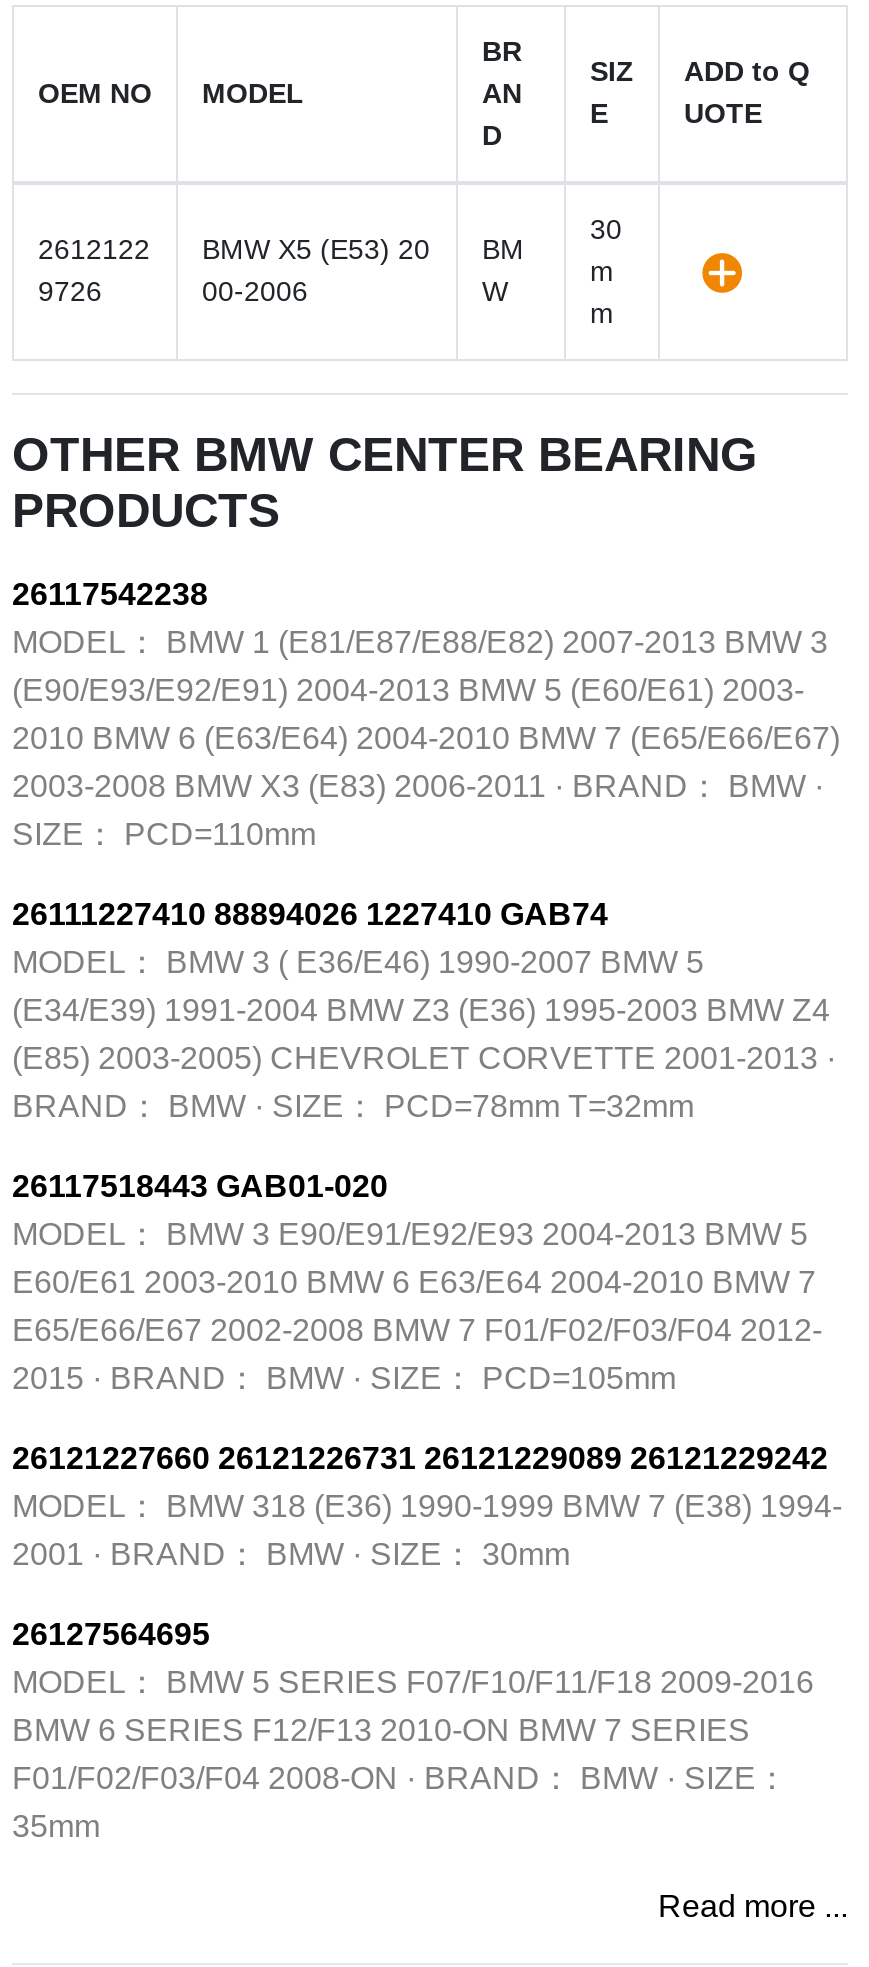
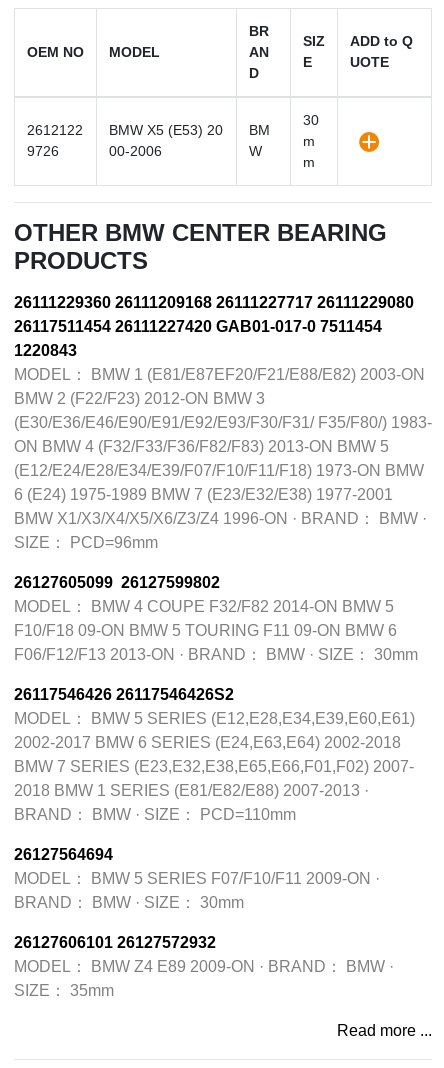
- 26117542238
- MODEL： BMW 1 (E81/E87/E88/E82) 2007-2013 BMW 3
- (E90/E93/E92/E91) 2004-2013 BMW 5 (E60/E61) 2003-
- 2010 BMW 6 (E63/E64) 2004-2010 BMW 7 (E65/E66/E67)
- 2003-2008 BMW X3 (E83) 2006-2011 · BRAND： BMW ·
- SIZE： PCD=110mm
+ 26111229360 26111209168 26111227717 26111229080
+ 26117511454 26111227420 GAB01-017-0 7511454
+ 1220843
+ MODEL： BMW 1 (E81/E87EF20/F21/E88/E82) 2003-ON
+ BMW 2 (F22/F23) 2012-ON BMW 3
+ (E30/E36/E46/E90/E91/E92/E93/F30/F31/ F35/F80/) 1983-
+ ON BMW 4 (F32/F33/F36/F82/F83) 2013-ON BMW 5
+ (E12/E24/E28/E34/E39/F07/F10/F11/F18) 1973-ON BMW
+ 6 (E24) 1975-1989 BMW 7 (E23/E32/E38) 1977-2001
+ BMW X1/X3/X4/X5/X6/Z3/Z4 1996-ON · BRAND： BMW ·
+ SIZE： PCD=96mm

- 26111227410 88894026 1227410 GAB74
- MODEL： BMW 3 ( E36/E46) 1990-2007 BMW 5
- (E34/E39) 1991-2004 BMW Z3 (E36) 1995-2003 BMW Z4
- (E85) 2003-2005) CHEVROLET CORVETTE 2001-2013 ·
- BRAND： BMW · SIZE： PCD=78mm T=32mm
+ 26127605099 26127599802
+ MODEL： BMW 4 COUPE F32/F82 2014-ON BMW 5
+ F10/F18 09-ON BMW 5 TOURING F11 09-ON BMW 6
+ F06/F12/F13 2013-ON · BRAND： BMW · SIZE： 30mm

- 26117518443 GAB01-020
- MODEL： BMW 3 E90/E91/E92/E93 2004-2013 BMW 5
- E60/E61 2003-2010 BMW 6 E63/E64 2004-2010 BMW 7
- E65/E66/E67 2002-2008 BMW 7 F01/F02/F03/F04 2012-
- 2015 · BRAND： BMW · SIZE： PCD=105mm
+ 26117546426 26117546426S2
+ MODEL： BMW 5 SERIES (E12,E28,E34,E39,E60,E61)
+ 2002-2017 BMW 6 SERIES (E24,E63,E64) 2002-2018
+ BMW 7 SERIES (E23,E32,E38,E65,E66,F01,F02) 2007-
+ 2018 BMW 1 SERIES (E81/E82/E88) 2007-2013 ·
+ BRAND： BMW · SIZE： PCD=110mm

- 26121227660 26121226731 26121229089 26121229242
- MODEL： BMW 318 (E36) 1990-1999 BMW 7 (E38) 1994-
- 2001 · BRAND： BMW · SIZE： 30mm
+ 26127564694
+ MODEL： BMW 5 SERIES F07/F10/F11 2009-ON ·
+ BRAND： BMW · SIZE： 30mm

- 26127564695
- MODEL： BMW 5 SERIES F07/F10/F11/F18 2009-2016
- BMW 6 SERIES F12/F13 2010-ON BMW 7 SERIES
- F01/F02/F03/F04 2008-ON · BRAND： BMW · SIZE：
- 35mm
+ 26127606101 26127572932
+ MODEL： BMW Z4 E89 2009-ON · BRAND： BMW ·
+ SIZE： 35mm
